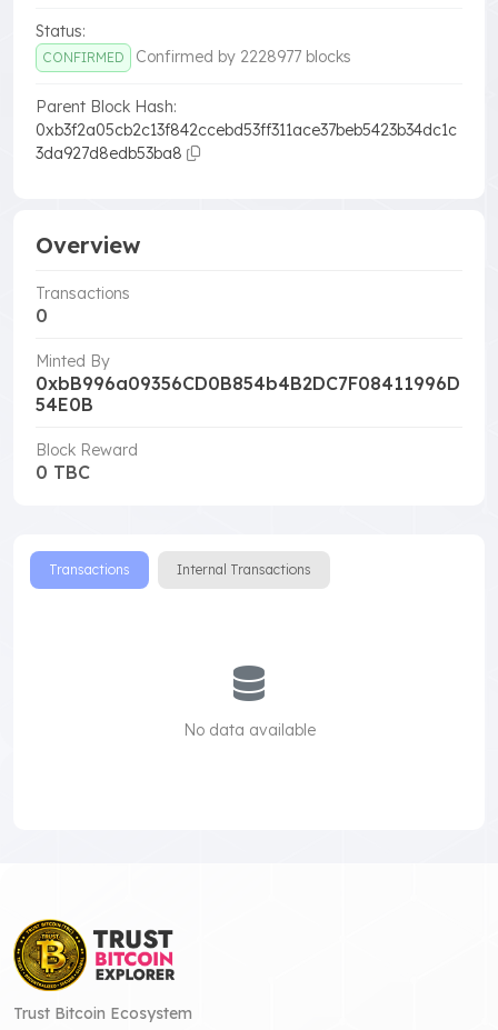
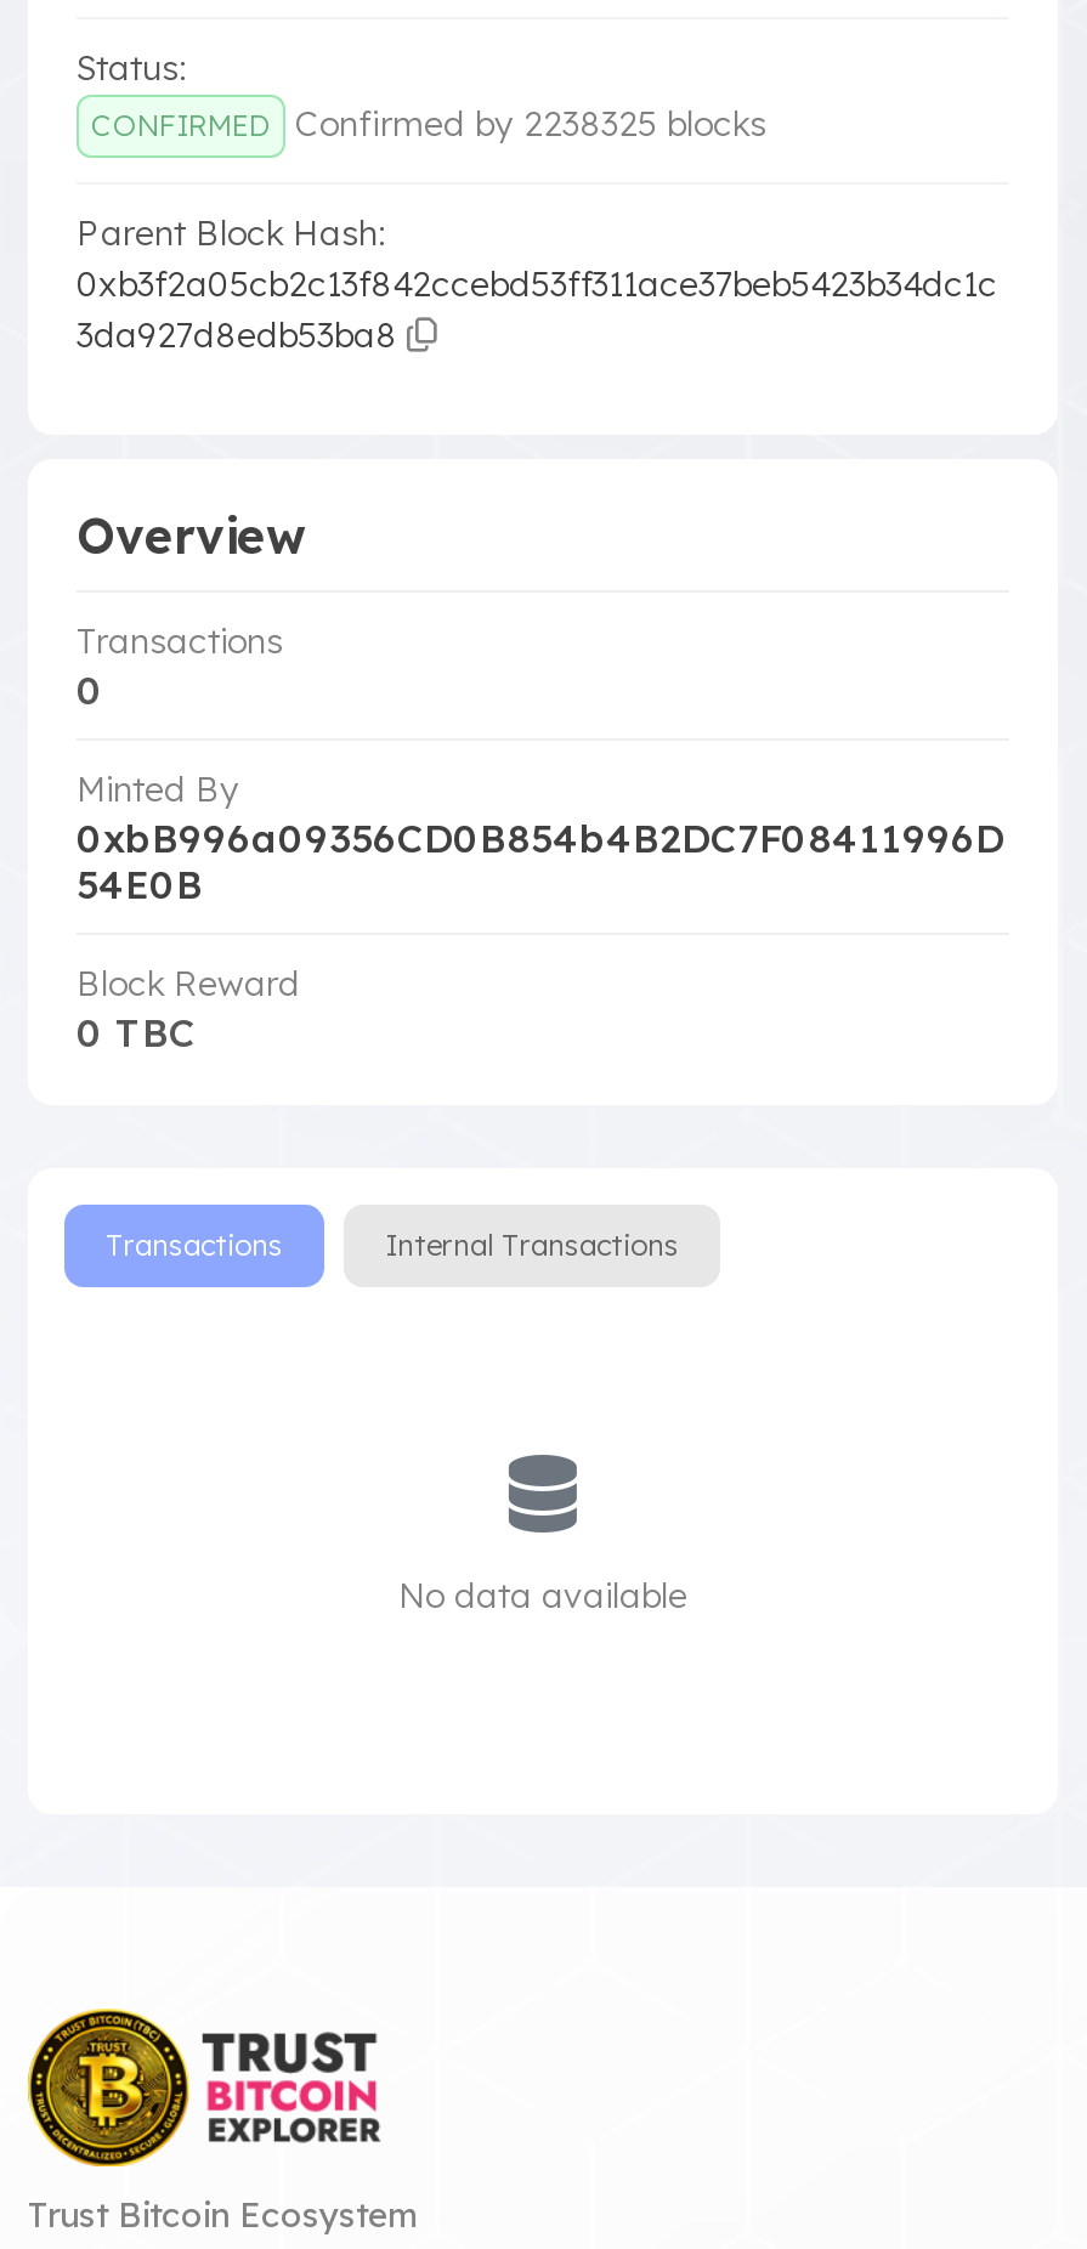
- Confirmed by 2228977 blocks
+ Confirmed by 2238325 blocks
